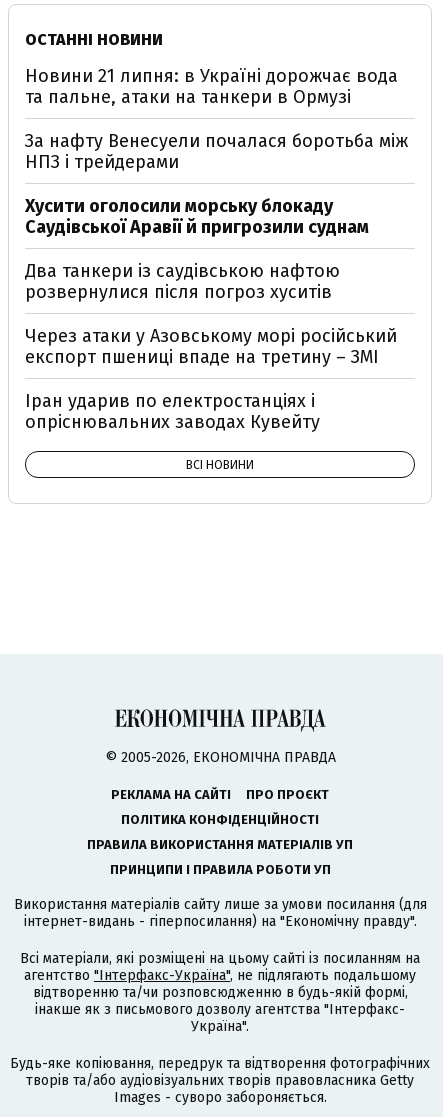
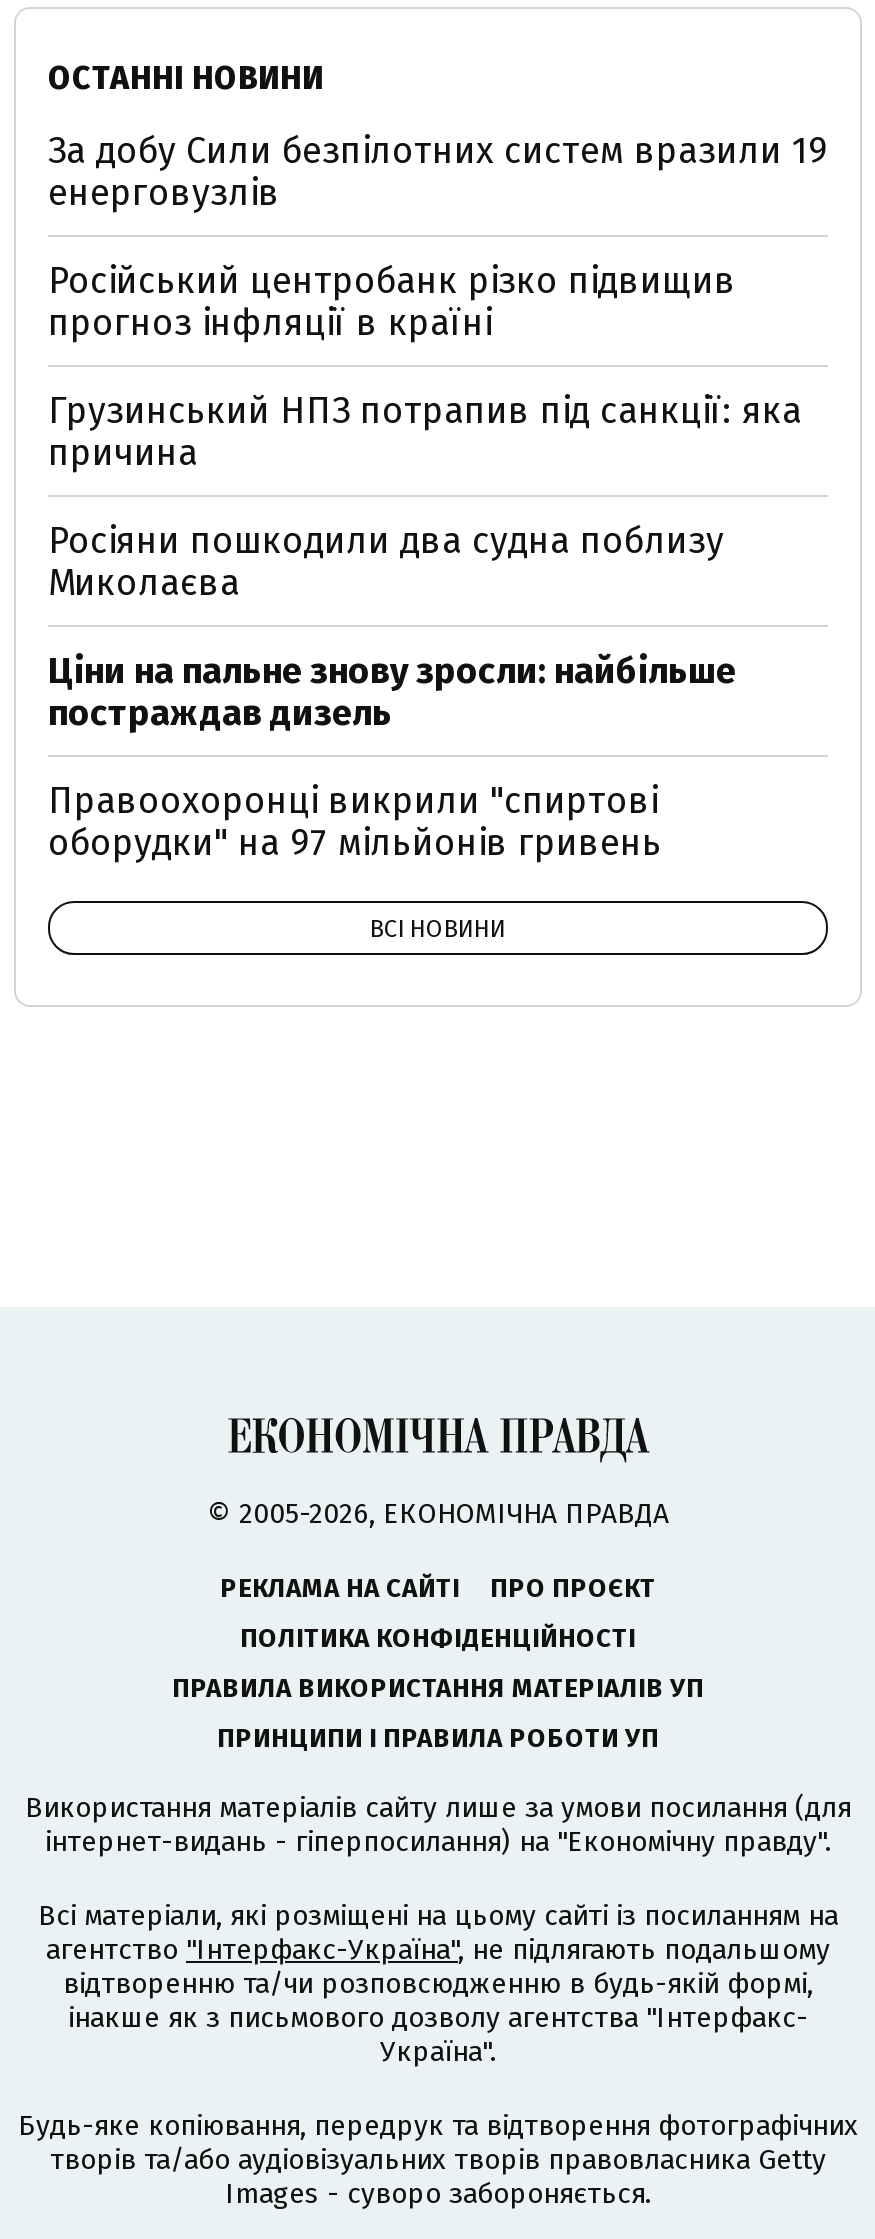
- Новини 21 липня: в Україні дорожчає вода
- та пальне, атаки на танкери в Ормузі
+ За добу Сили безпілотних систем вразили 19
+ енерговузлів

- За нафту Венесуели почалася боротьба між
- НПЗ і трейдерами
+ Російський центробанк різко підвищив
+ прогноз інфляції в країні

- Хусити оголосили морську блокаду
- Саудівської Аравії й пригрозили суднам
+ Грузинський НПЗ потрапив під санкції: яка
+ причина

- Два танкери із саудівською нафтою
- розвернулися після погроз хуситів
+ Росіяни пошкодили два судна поблизу
+ Миколаєва

- Через атаки у Азовському морі російський
- експорт пшениці впаде на третину – ЗМІ
+ Ціни на пальне знову зросли: найбільше
+ постраждав дизель

- Іран ударив по електростанціях і
- опріснювальних заводах Кувейту
+ Правоохоронці викрили "спиртові
+ оборудки" на 97 мільйонів гривень
